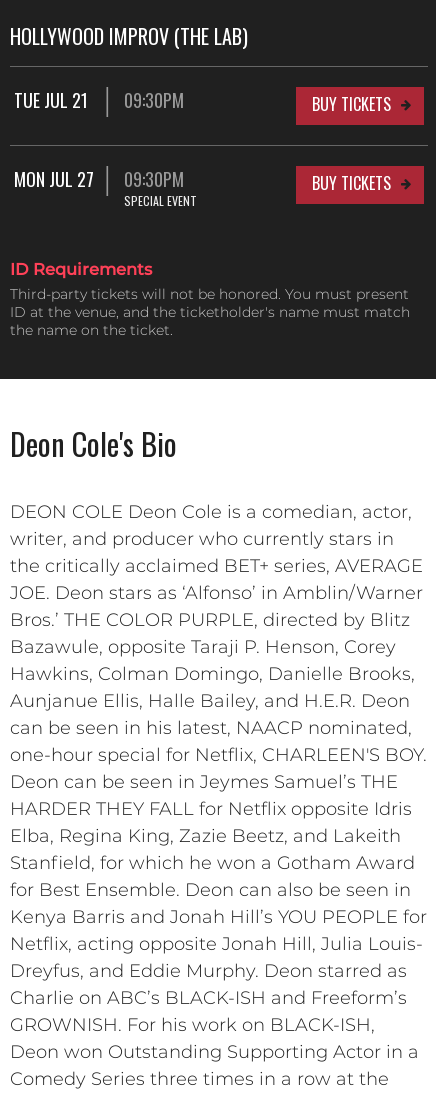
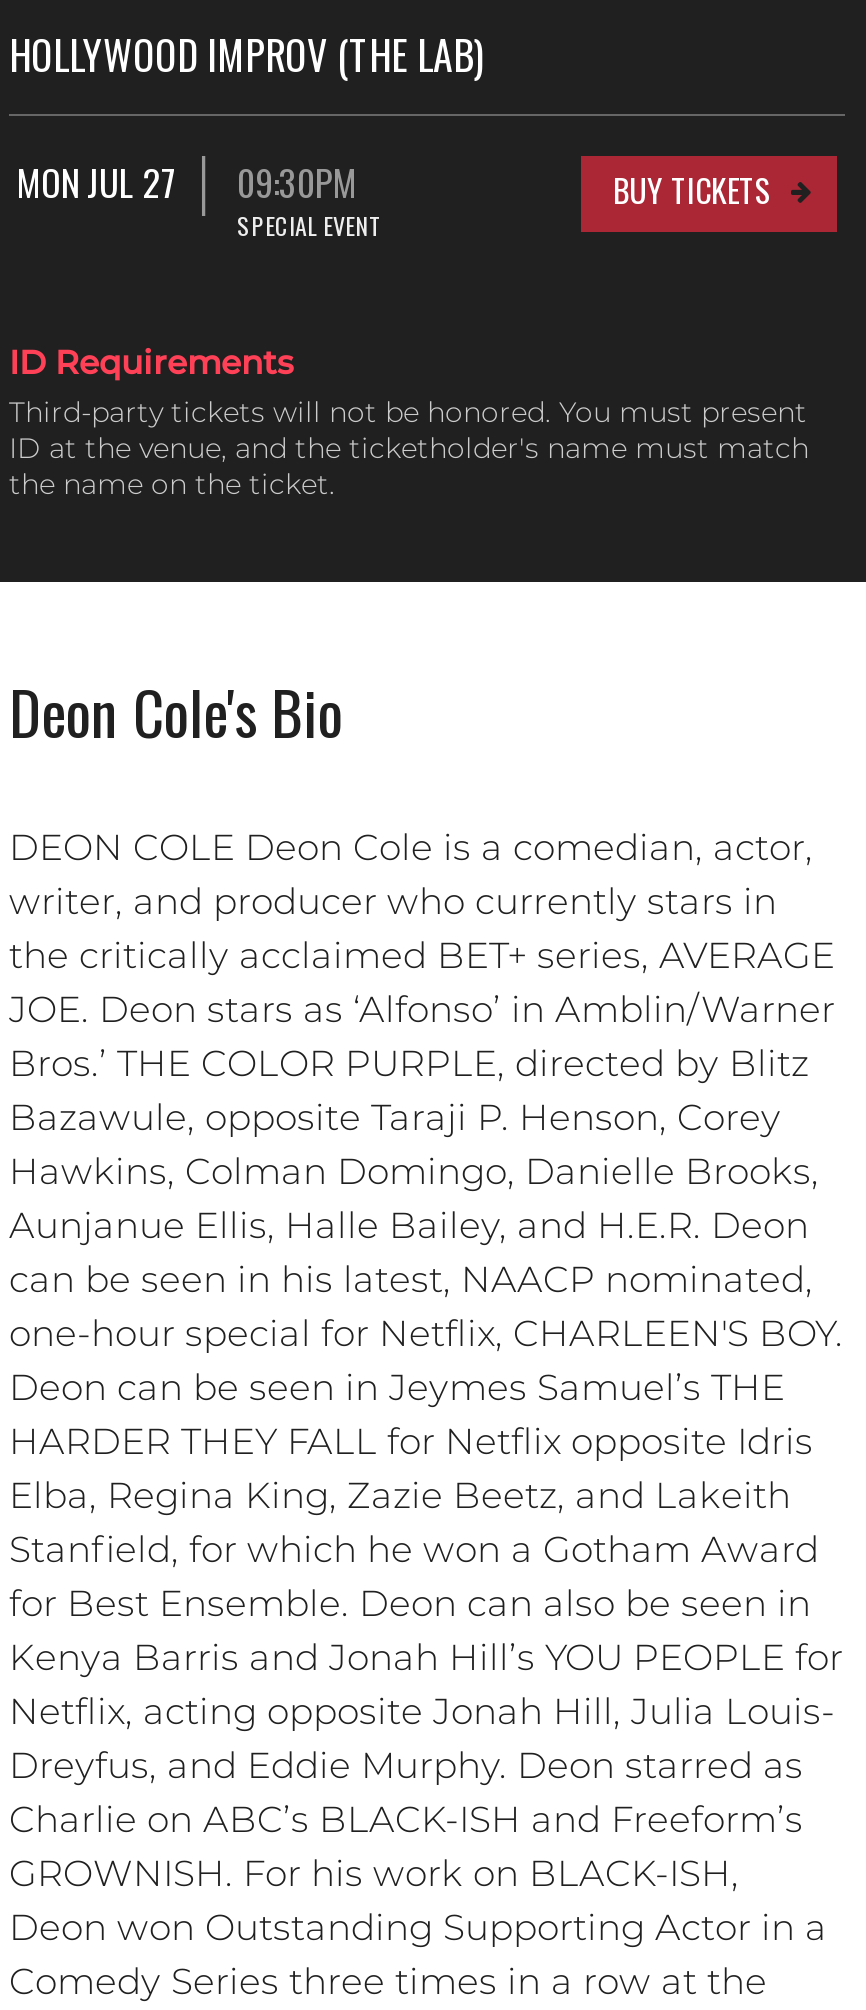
- TUE JUL 21
- 09:30PM
- BUY TICKETS
